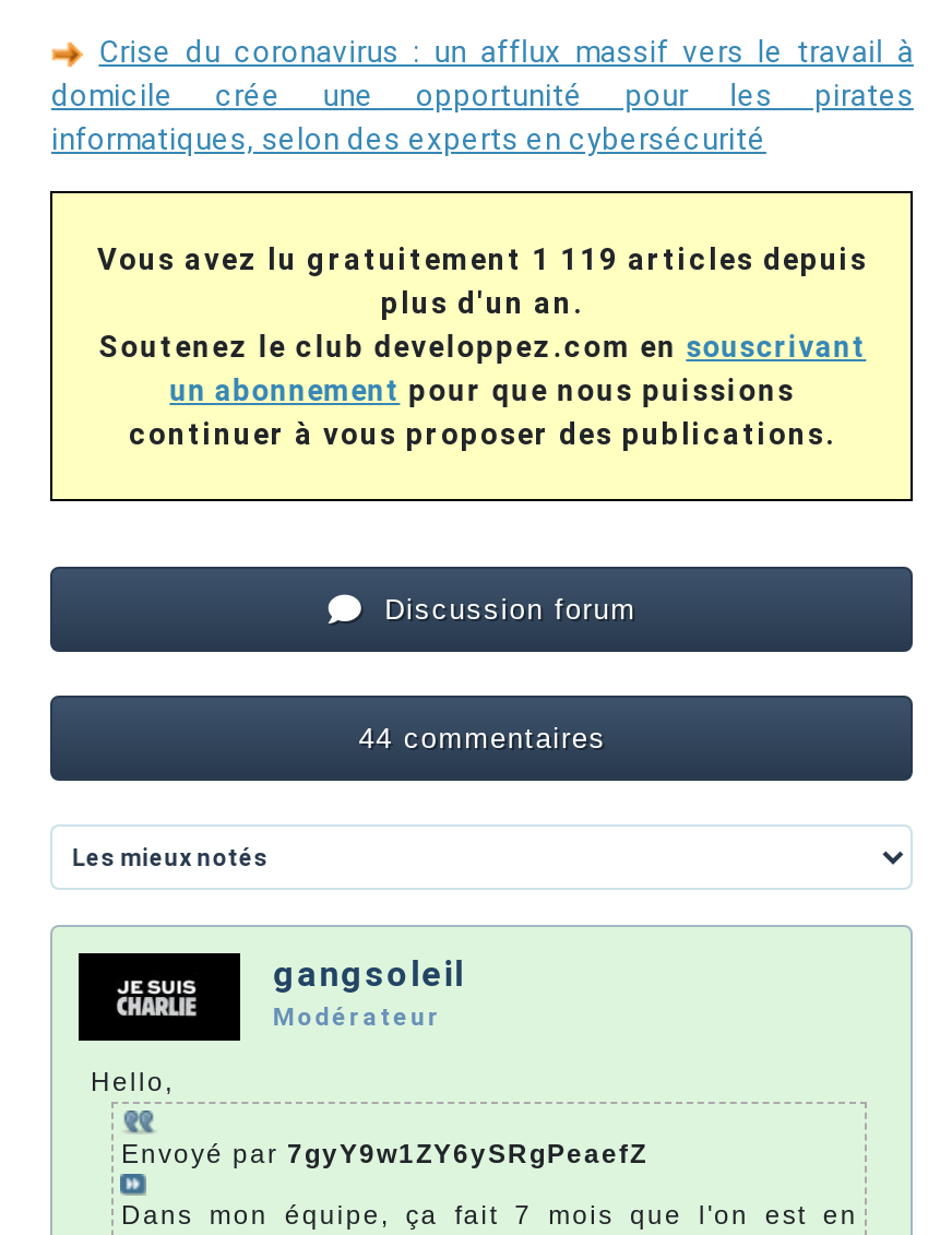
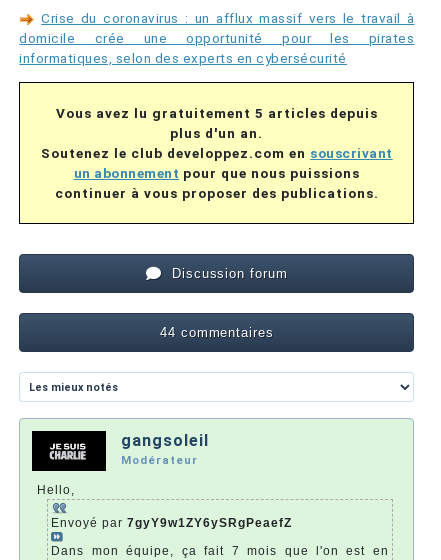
- Vous avez lu gratuitement 1 119 articles depuis
+ Vous avez lu gratuitement 5 articles depuis
